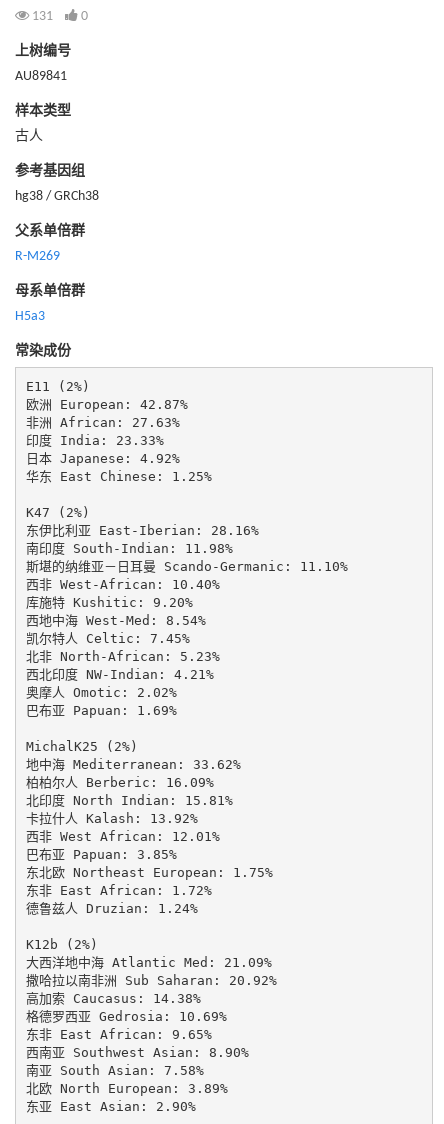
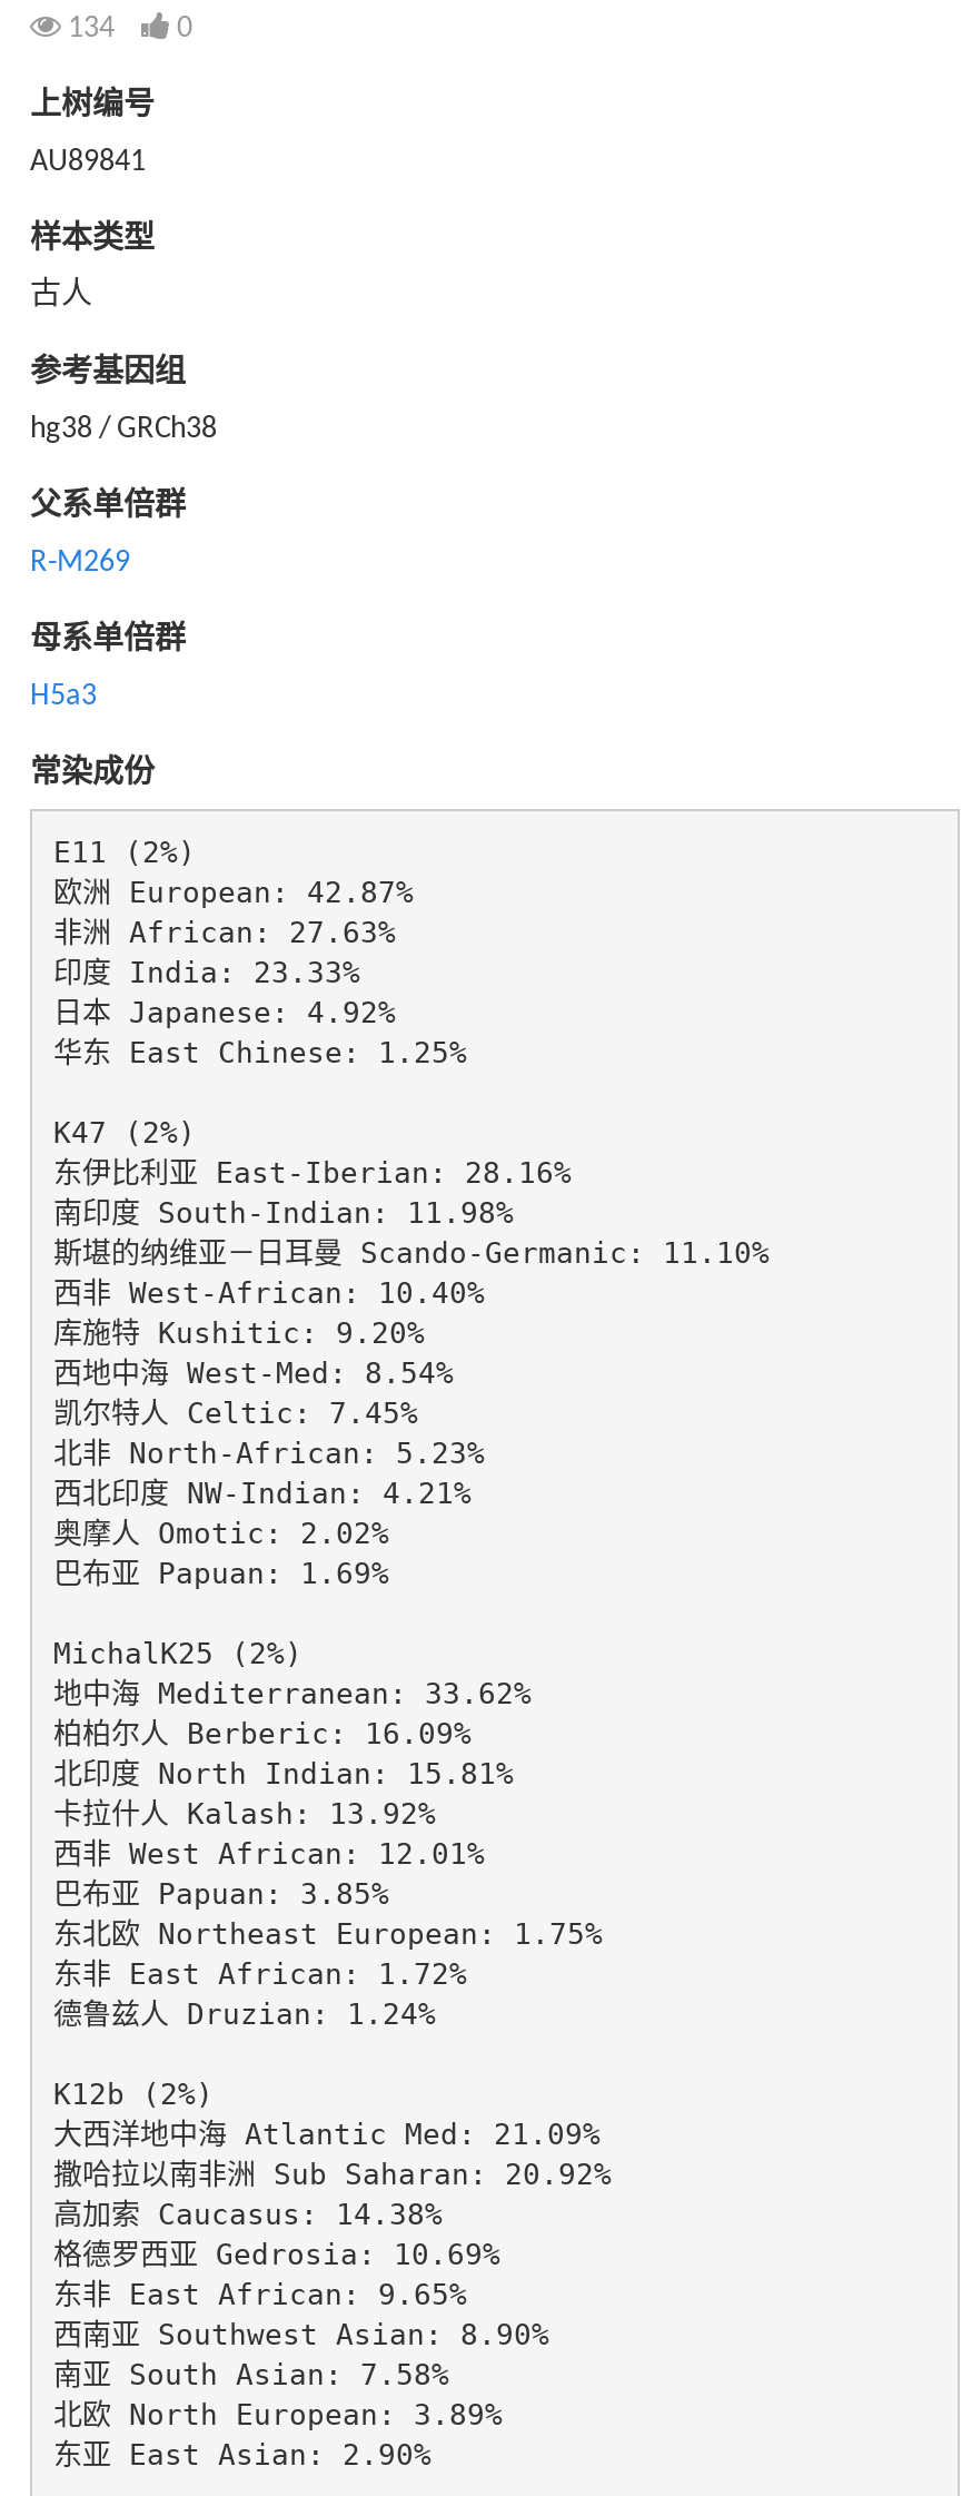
- 131 0
+ 134 0
